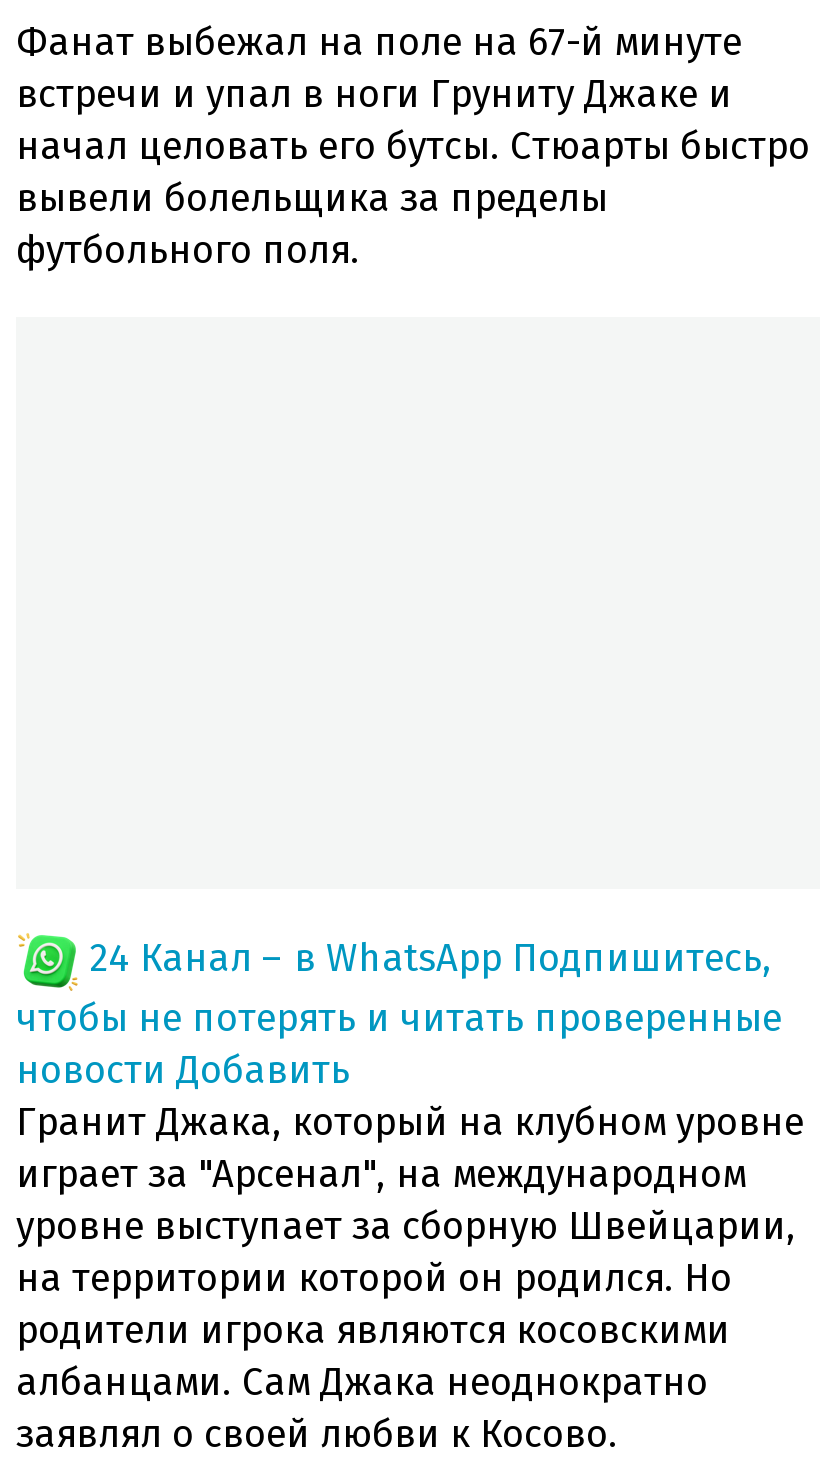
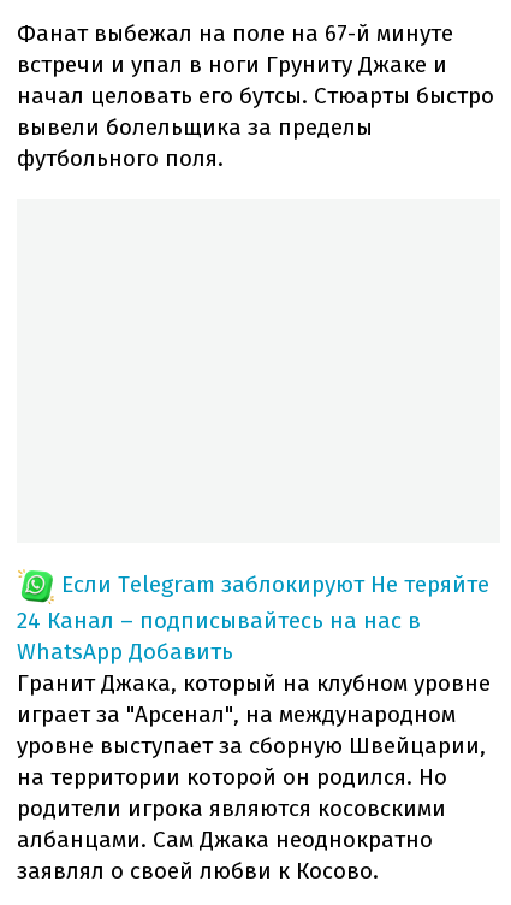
- 24 Канал – в WhatsApp Подпишитесь,
- чтобы не потерять и читать проверенные
- новости Добавить
+ Если Telegram заблокируют Не теряйте
+ 24 Канал – подписывайтесь на нас в
+ WhatsApp Добавить
